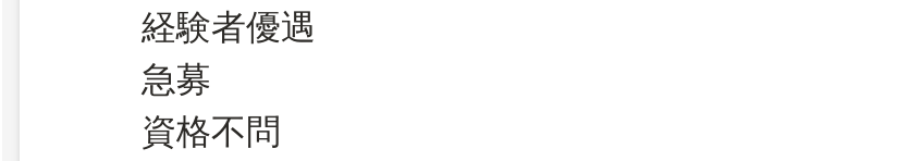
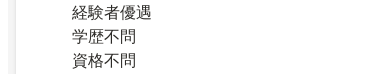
- 急募
+ 学歴不問
